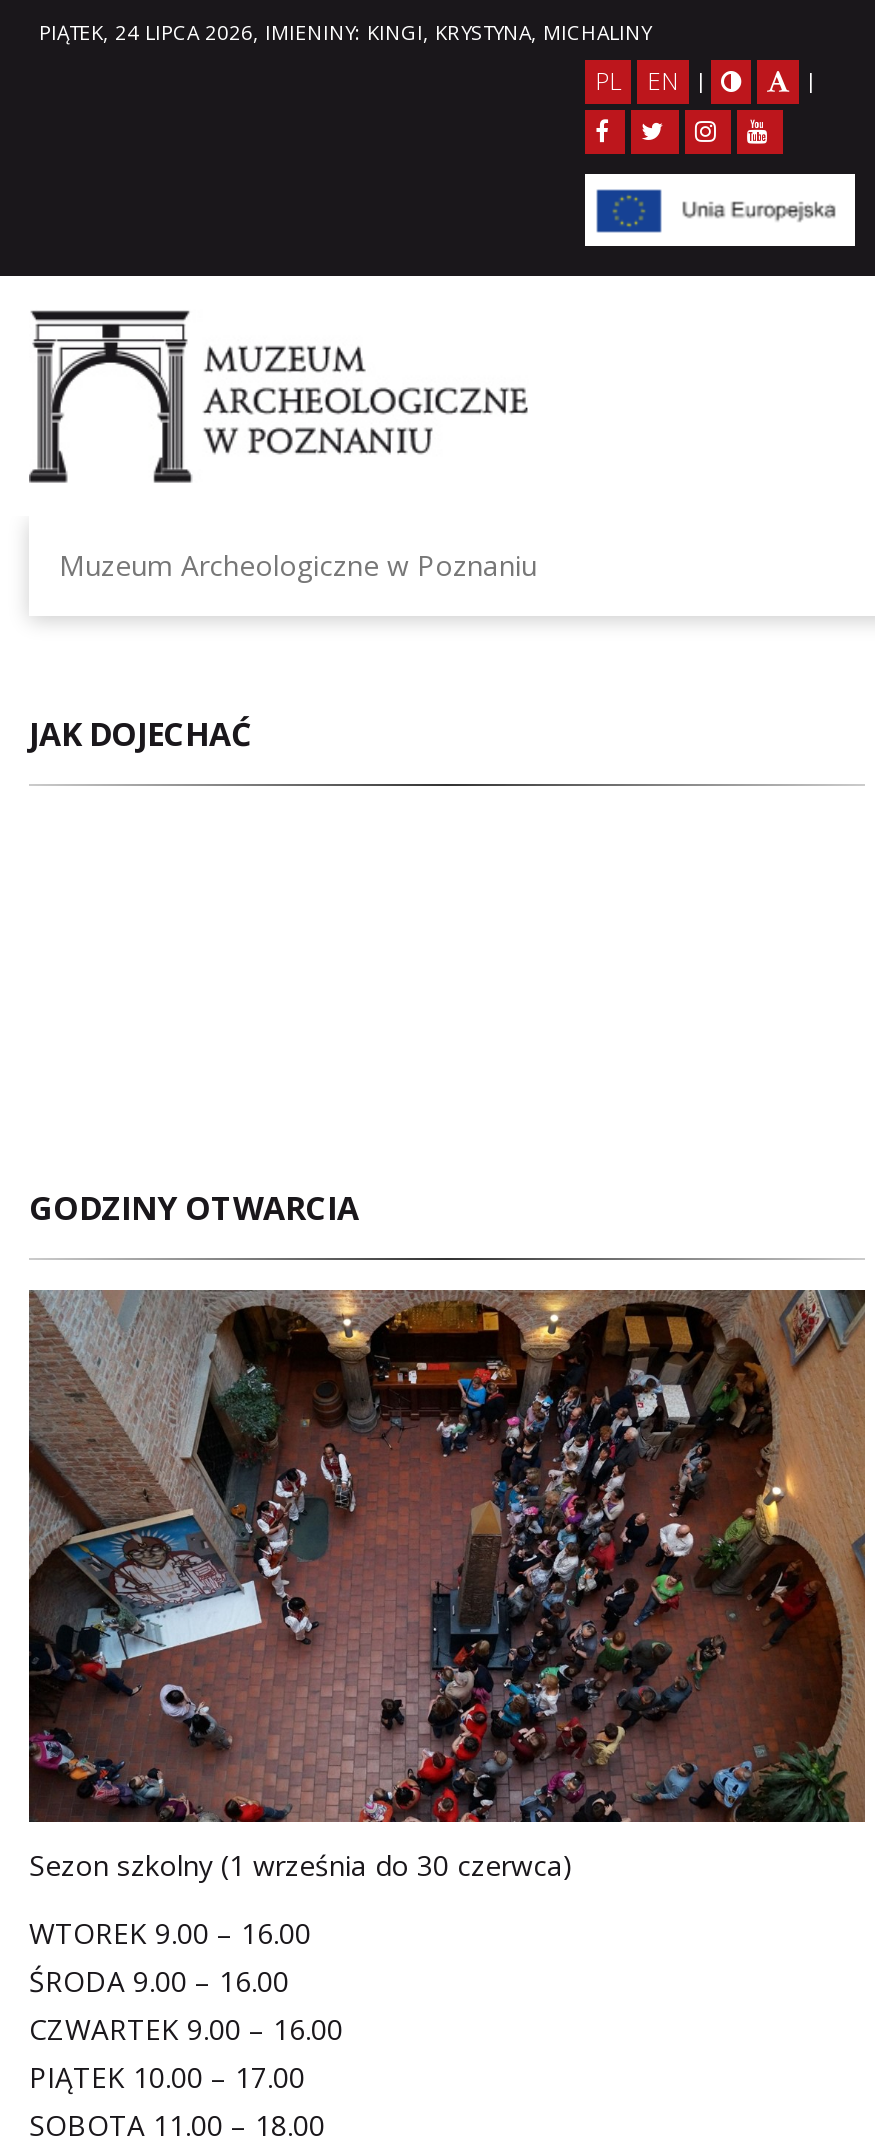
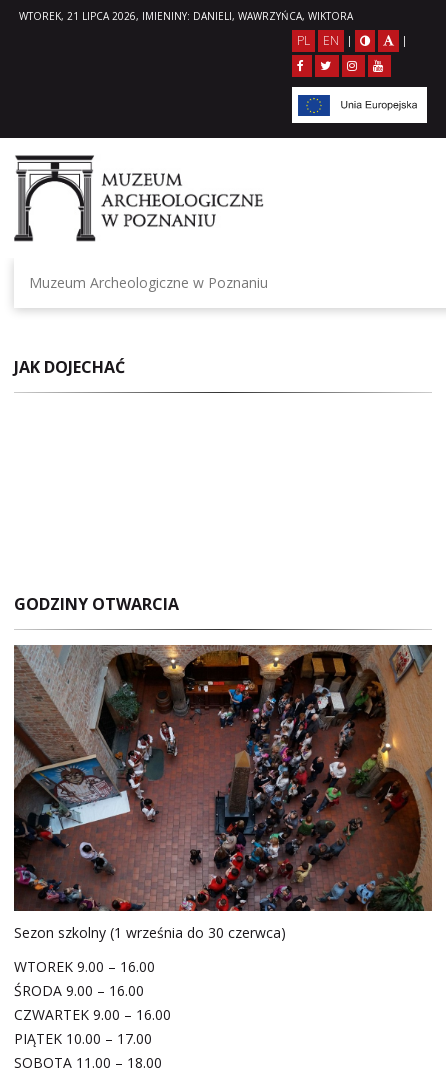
- PIĄTEK, 24 LIPCA 2026, IMIENINY: KINGI, KRYSTYNA, MICHALINY
+ WTOREK, 21 LIPCA 2026, IMIENINY: DANIELI, WAWRZYŃCA, WIKTORA
